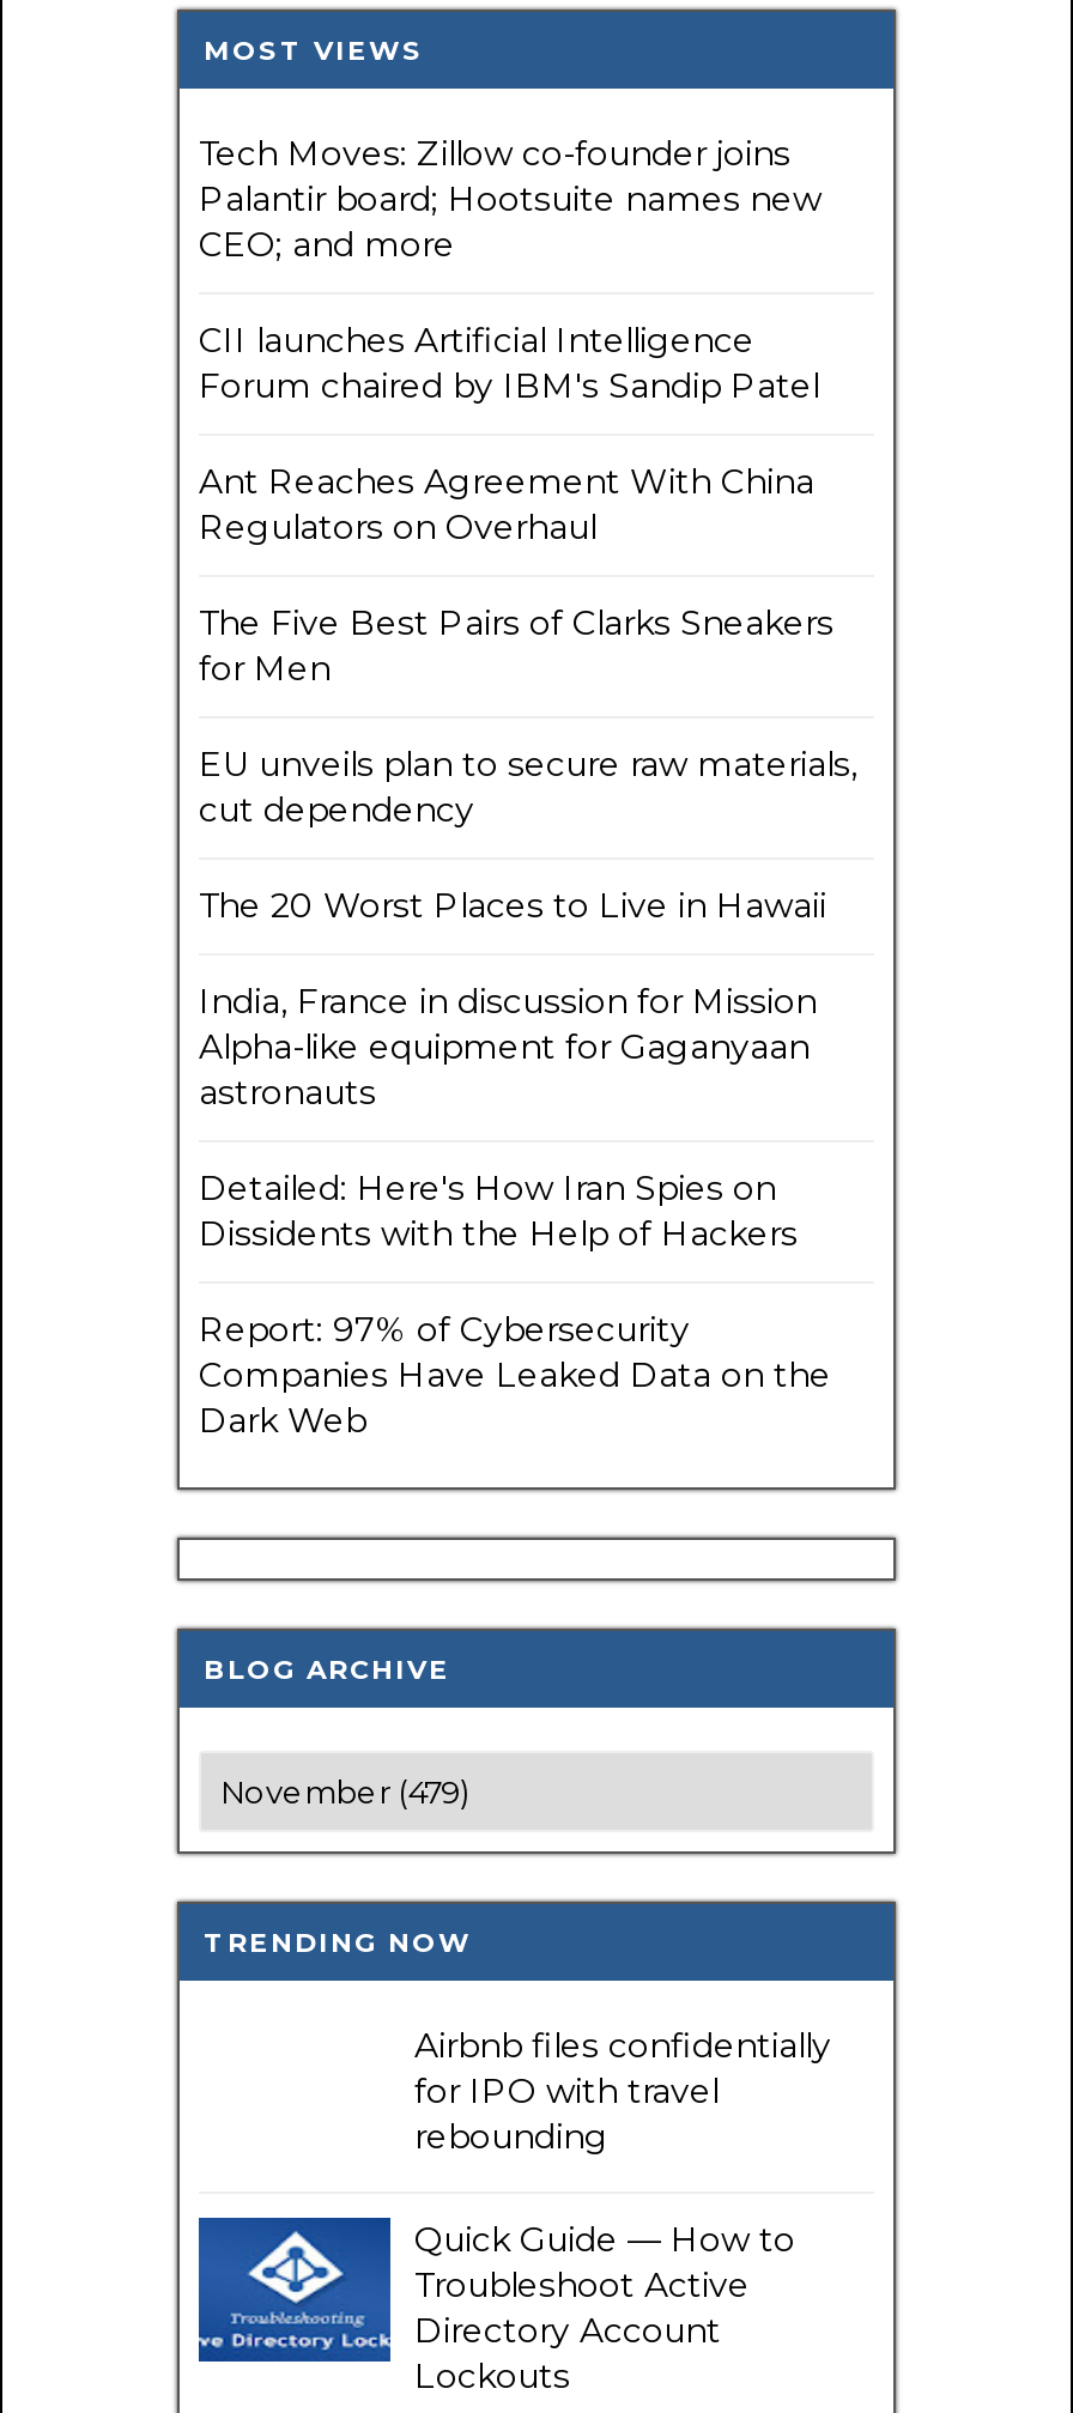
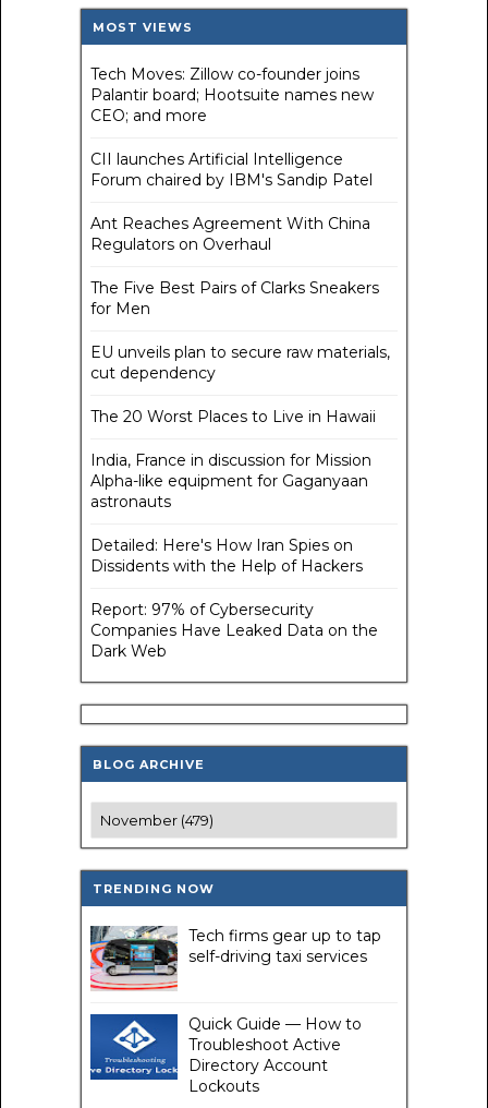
+ [image]

- Airbnb files confidentially
- for IPO with travel
- rebounding
+ Tech firms gear up to tap
+ self-driving taxi services
